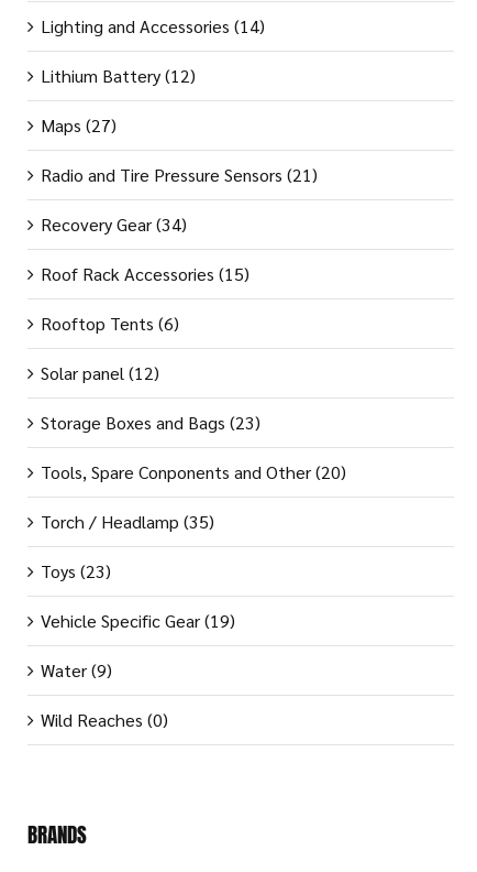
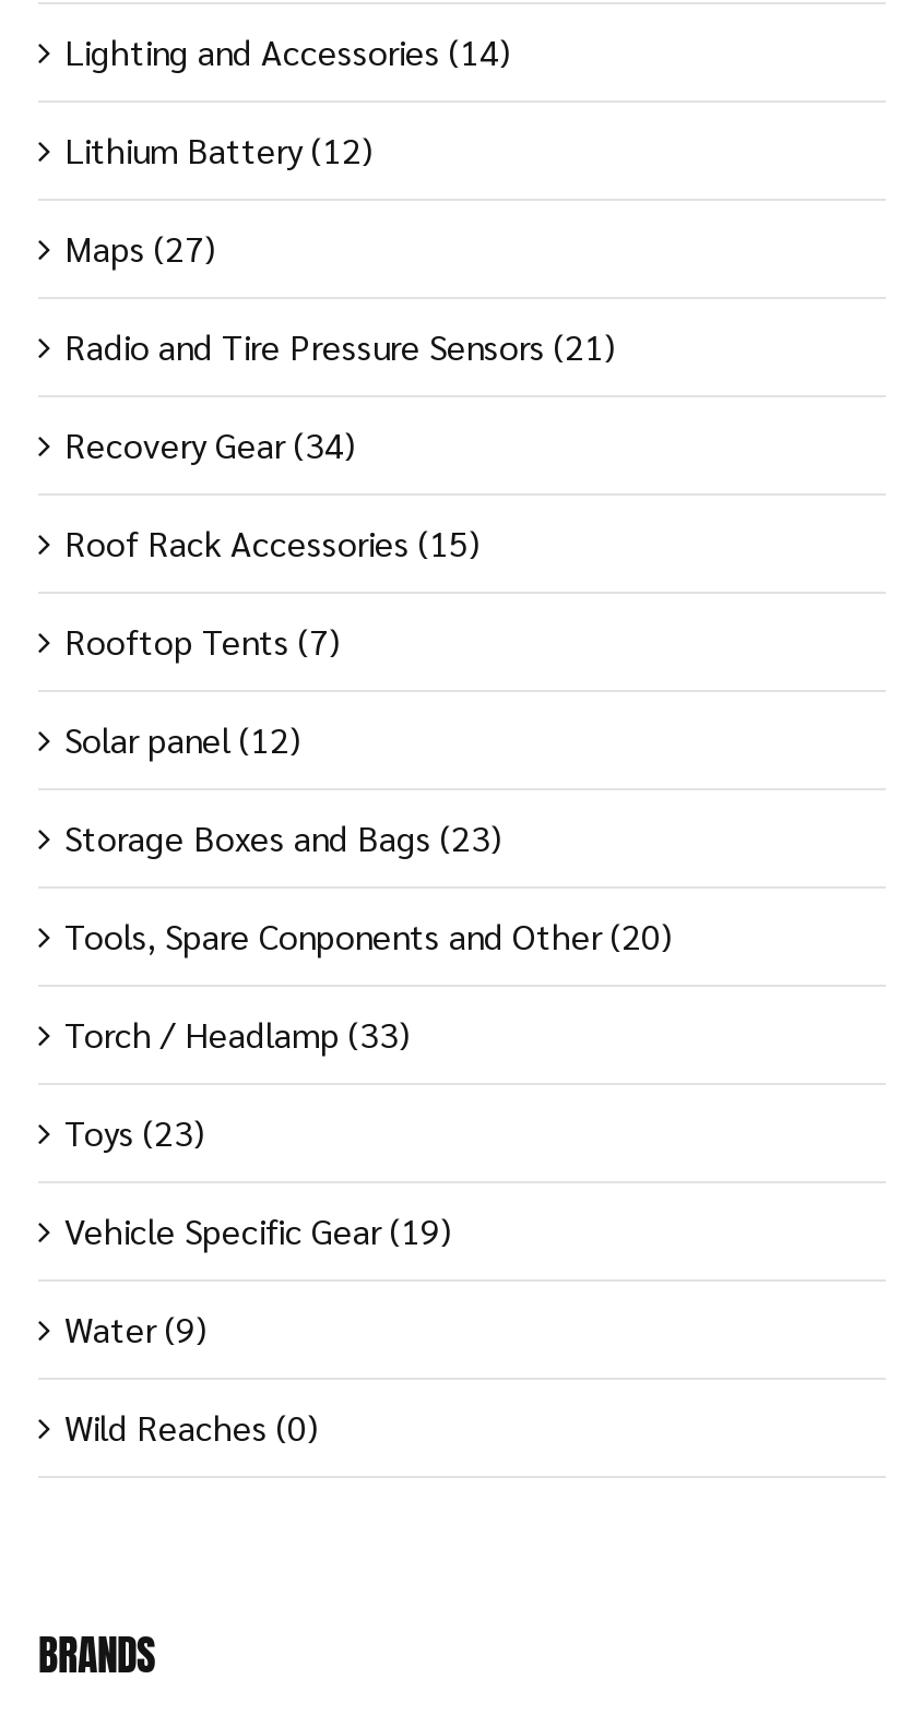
- Rooftop Tents (6)
+ Rooftop Tents (7)

- Torch / Headlamp (35)
+ Torch / Headlamp (33)
